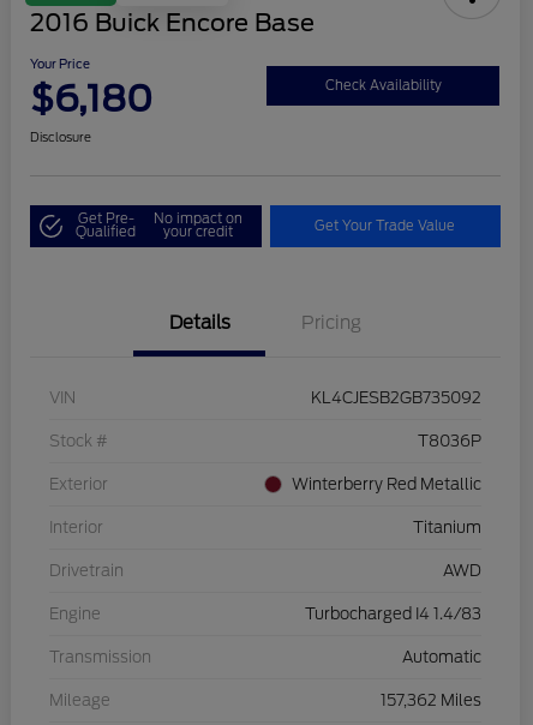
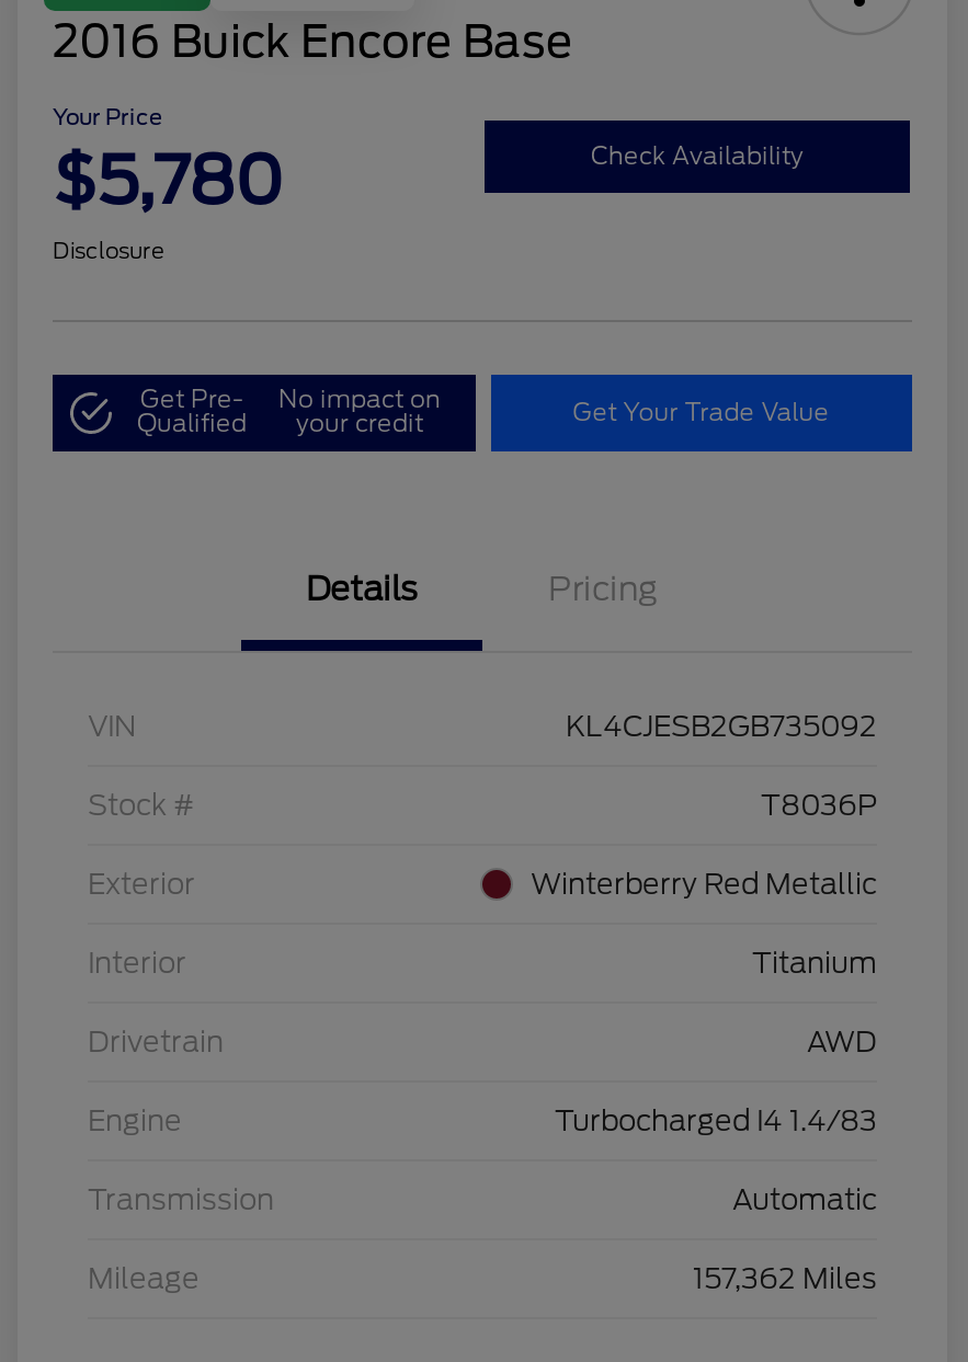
- $6,180
+ $5,780
